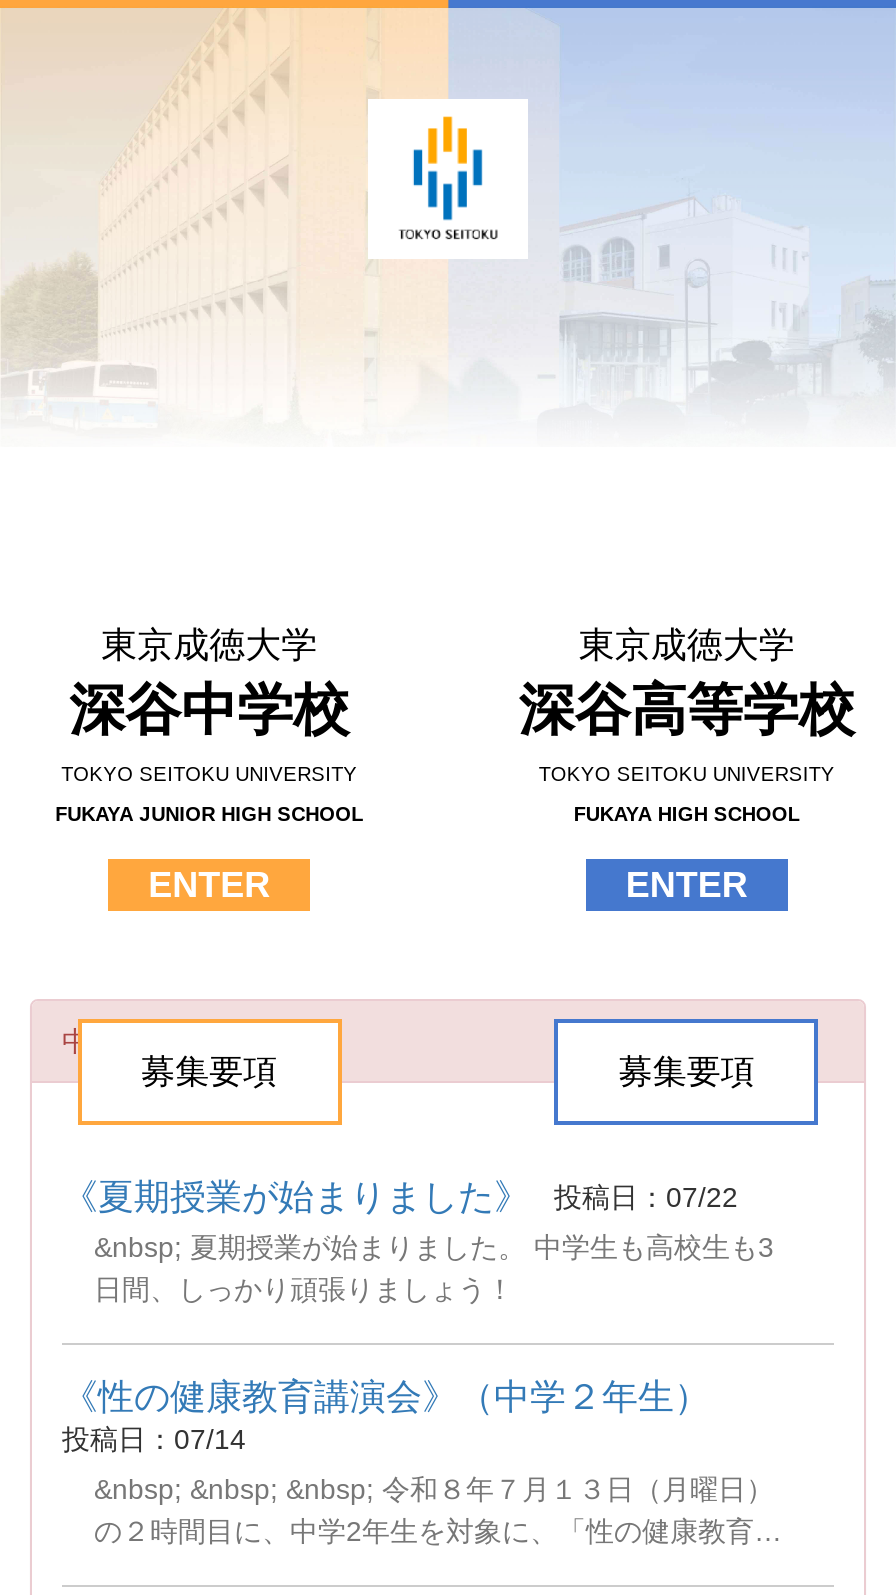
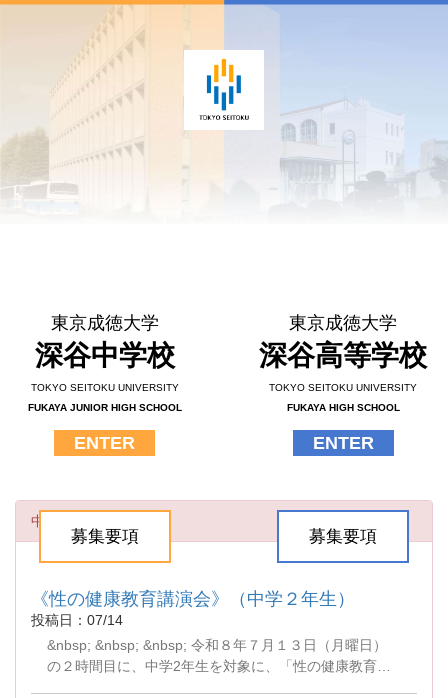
- 《夏期授業が始まりました》
- 投稿日：07/22
- &nbsp; 夏期授業が始まりました。 中学生も高校生も3
- 日間、しっかり頑張りましょう！
